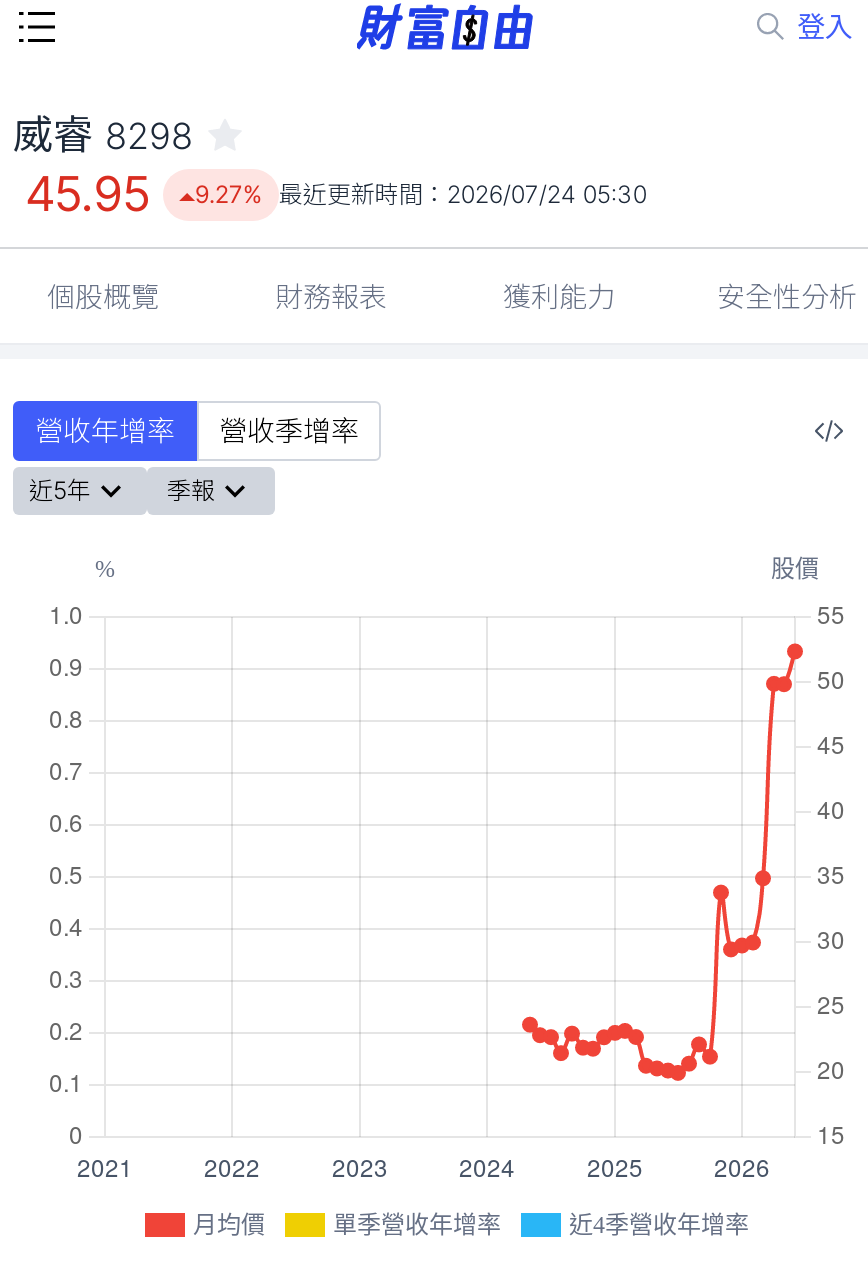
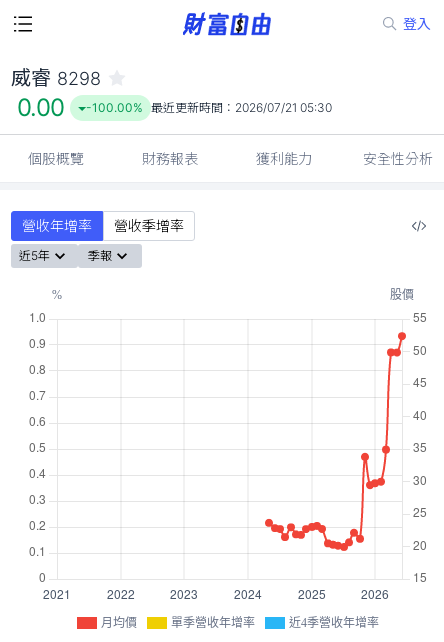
- 45.95
+ 0.00

- 9.27% 最近更新時間：2026/07/24 05:30
+ -100.00% 最近更新時間：2026/07/21 05:30
